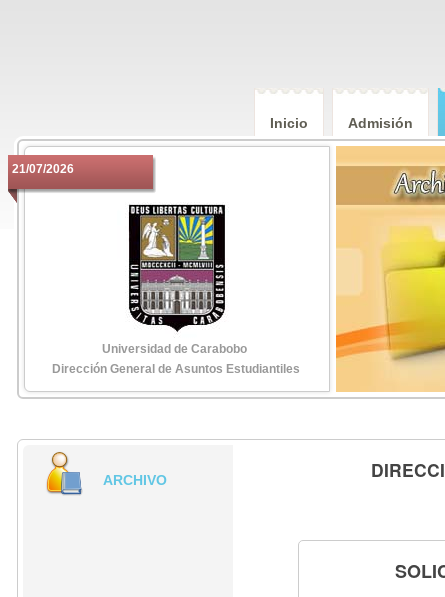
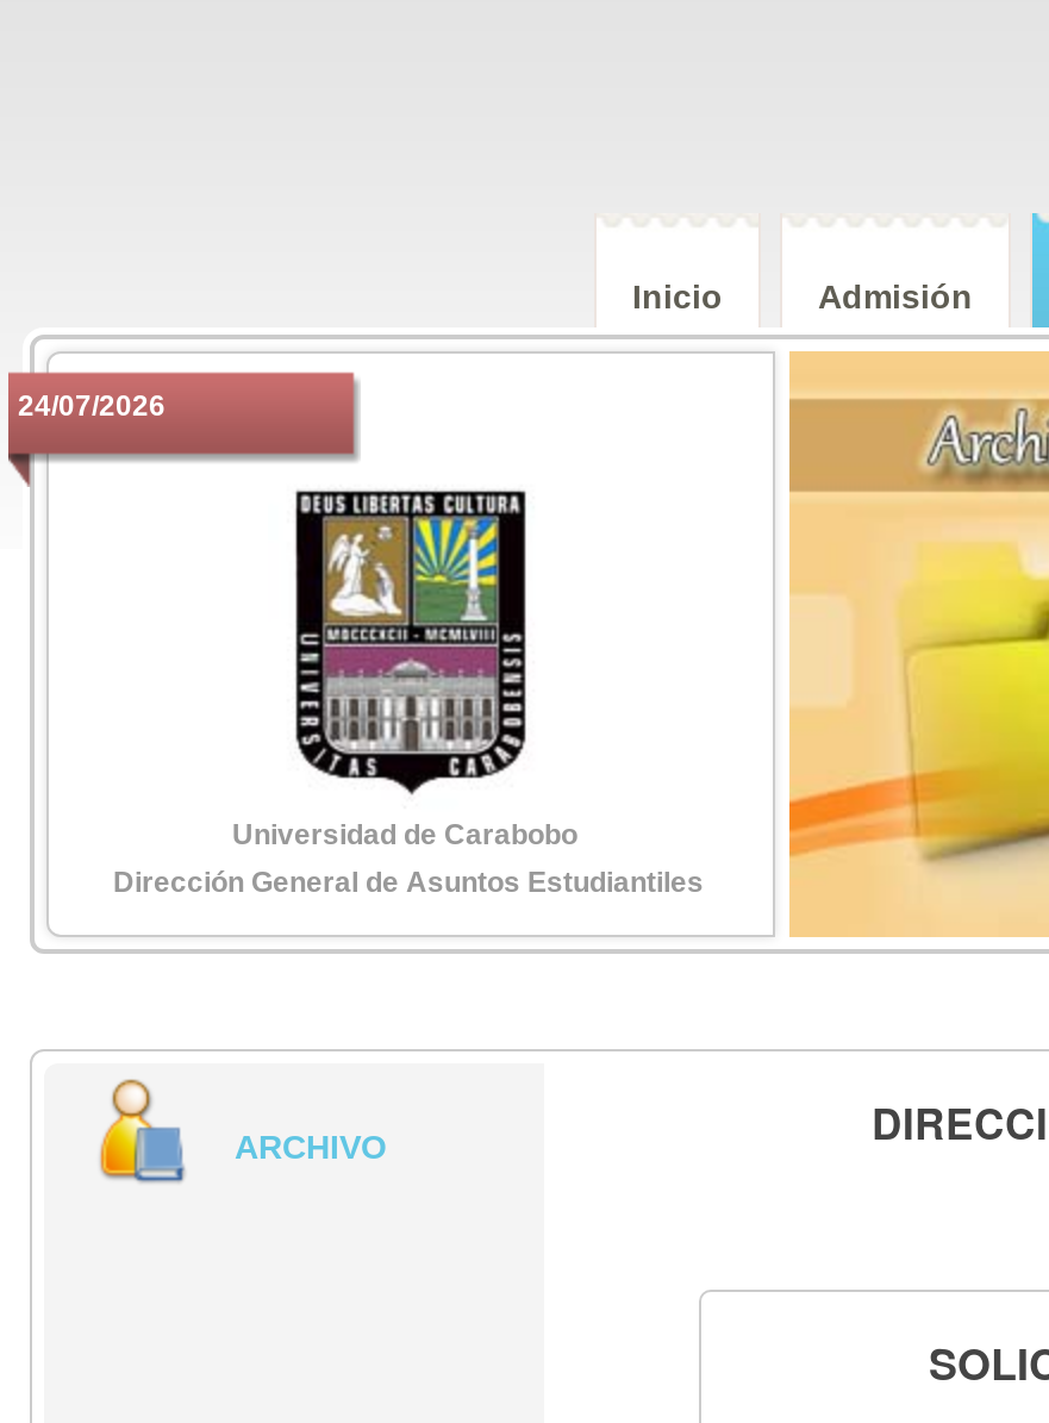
- 21/07/2026
+ 24/07/2026
